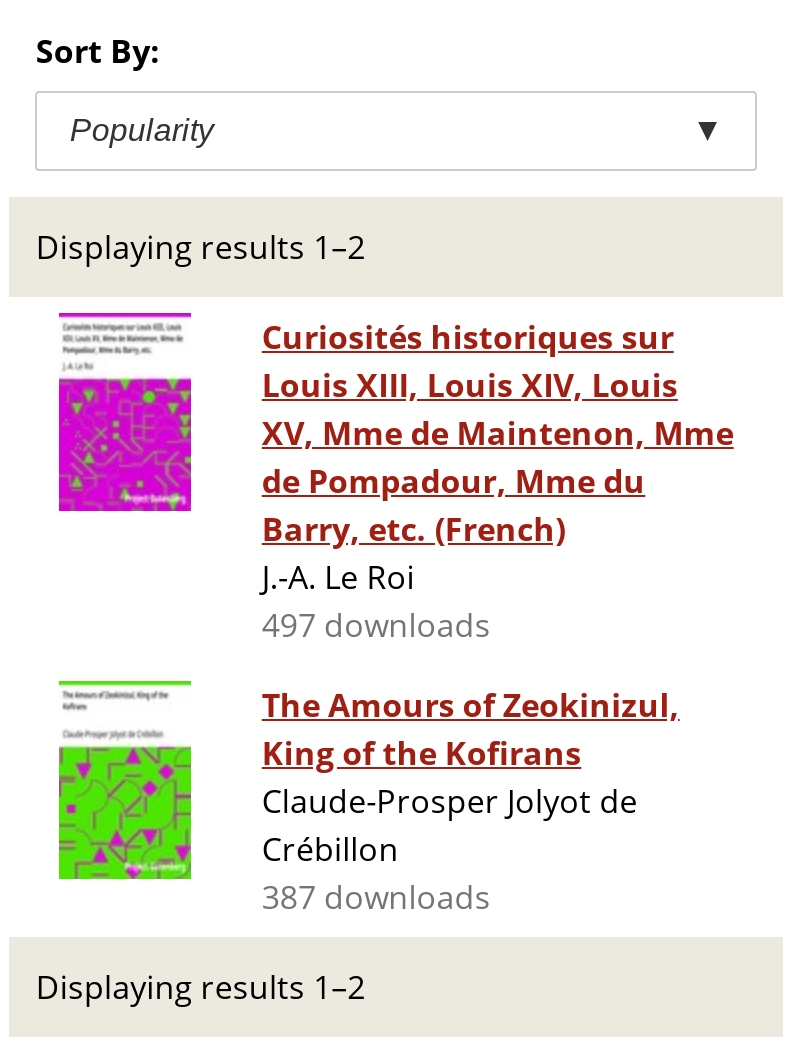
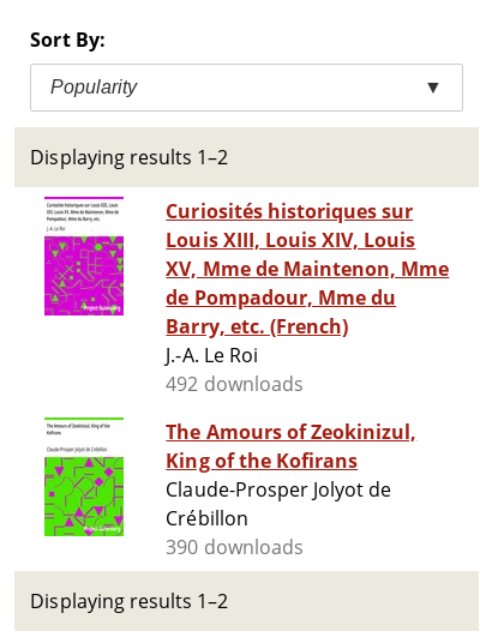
- 497 downloads
+ 492 downloads

- 387 downloads
+ 390 downloads
